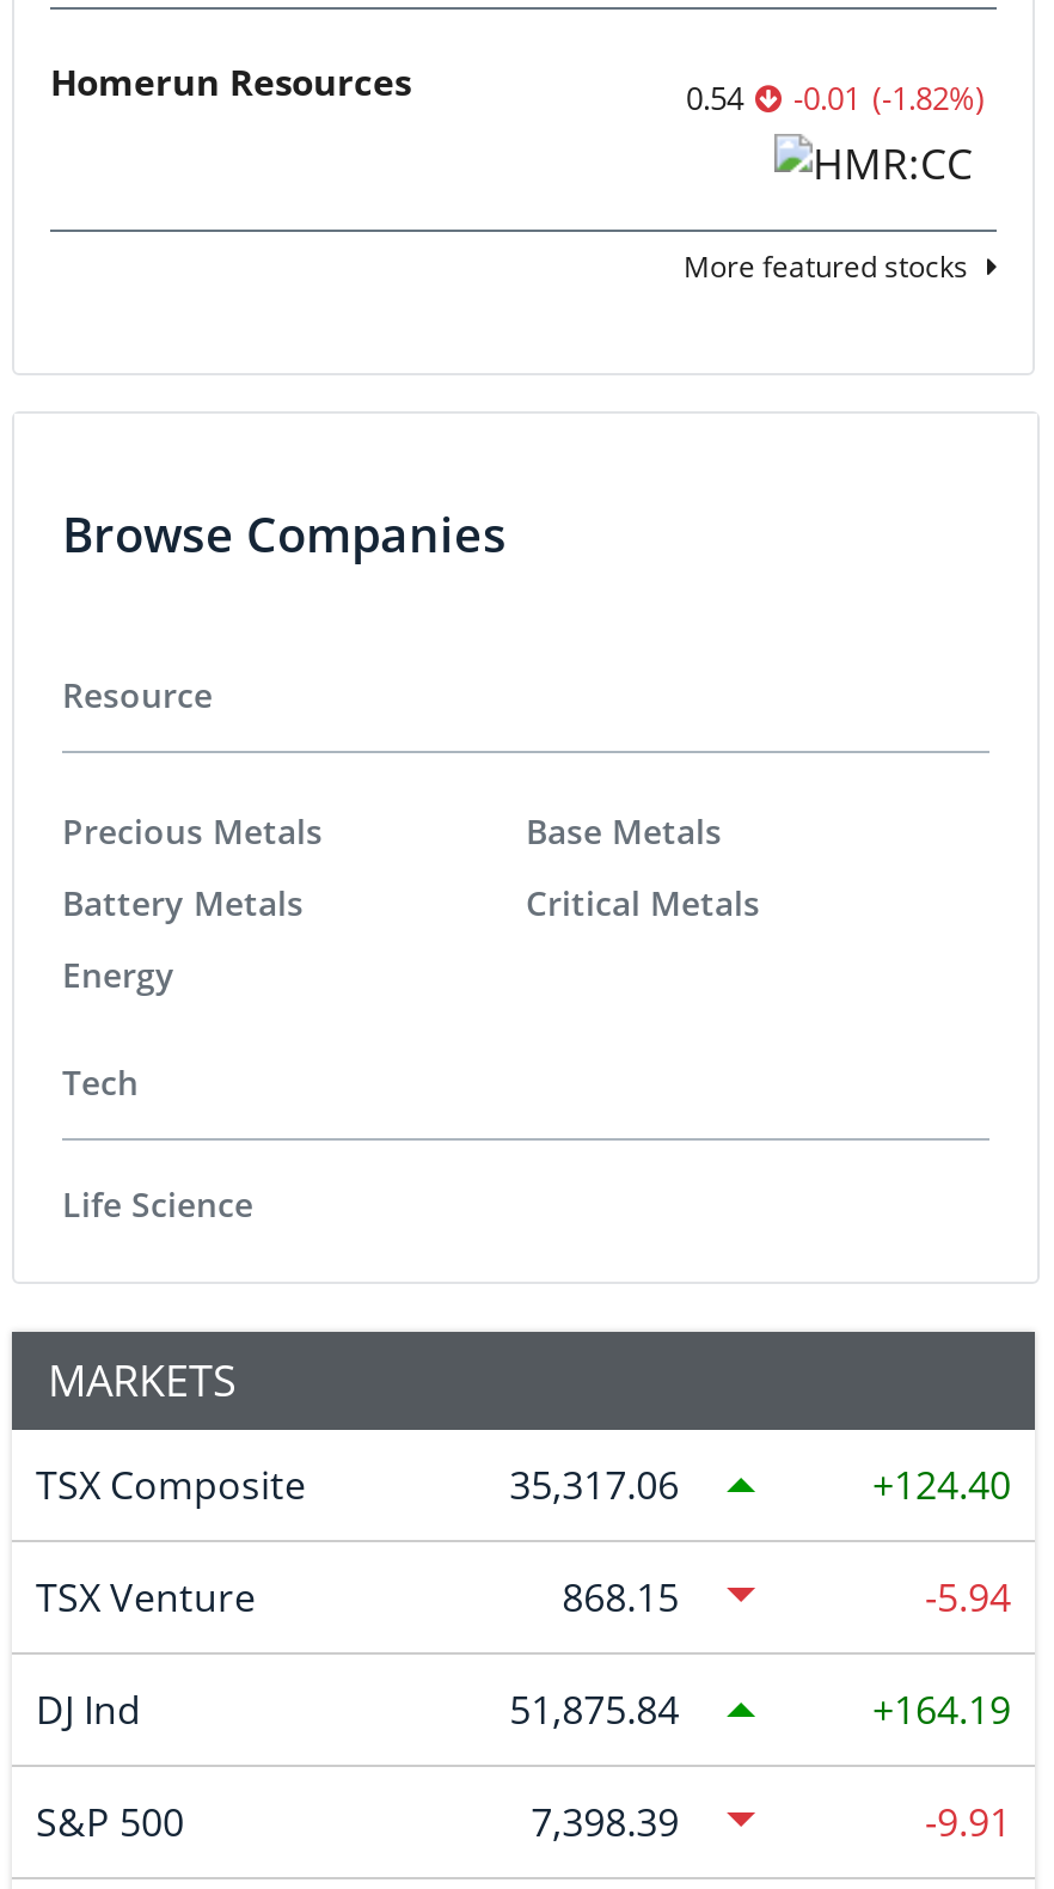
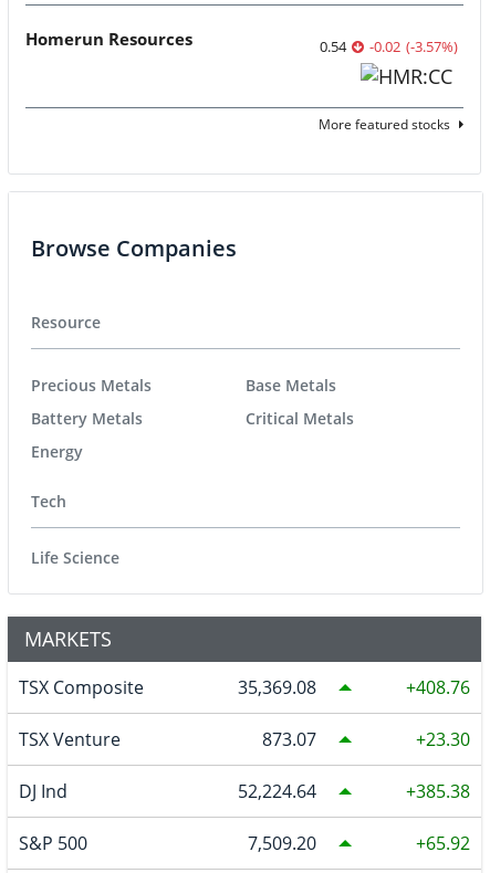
- 0.54 -0.01 (-1.82%)
+ 0.54 -0.02 (-3.57%)

- 35,317.06
+ 35,369.08

- 124.40
+ 408.76

- 868.15
+ 873.07

- -5.94
+ 23.30

- 51,875.84
+ 52,224.64

- 164.19
+ 385.38

- 7,398.39
+ 7,509.20

- -9.91
+ 65.92
